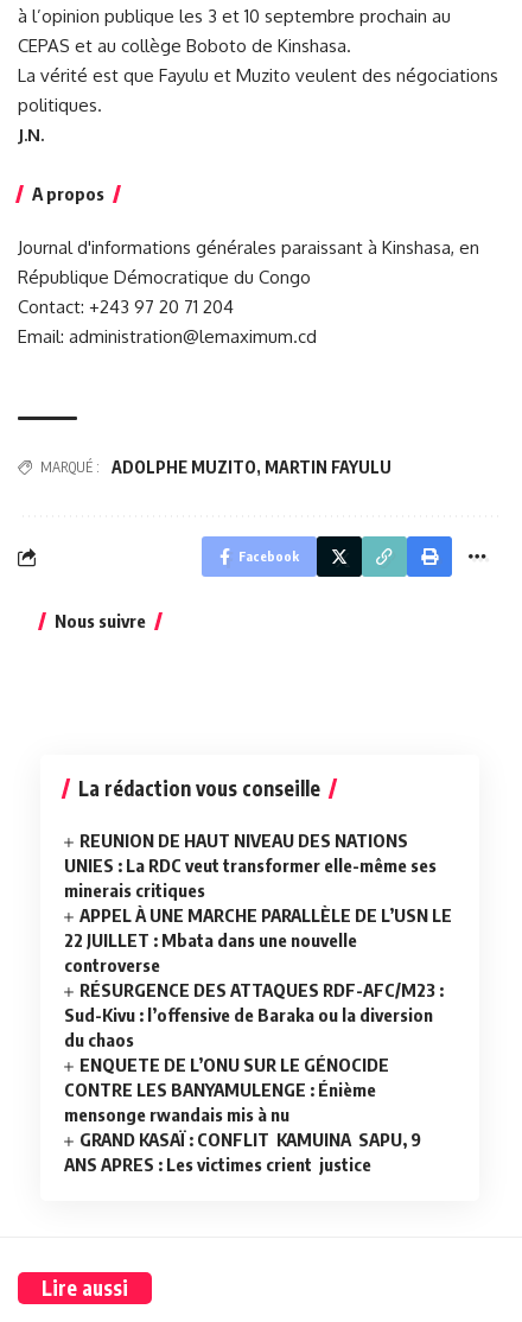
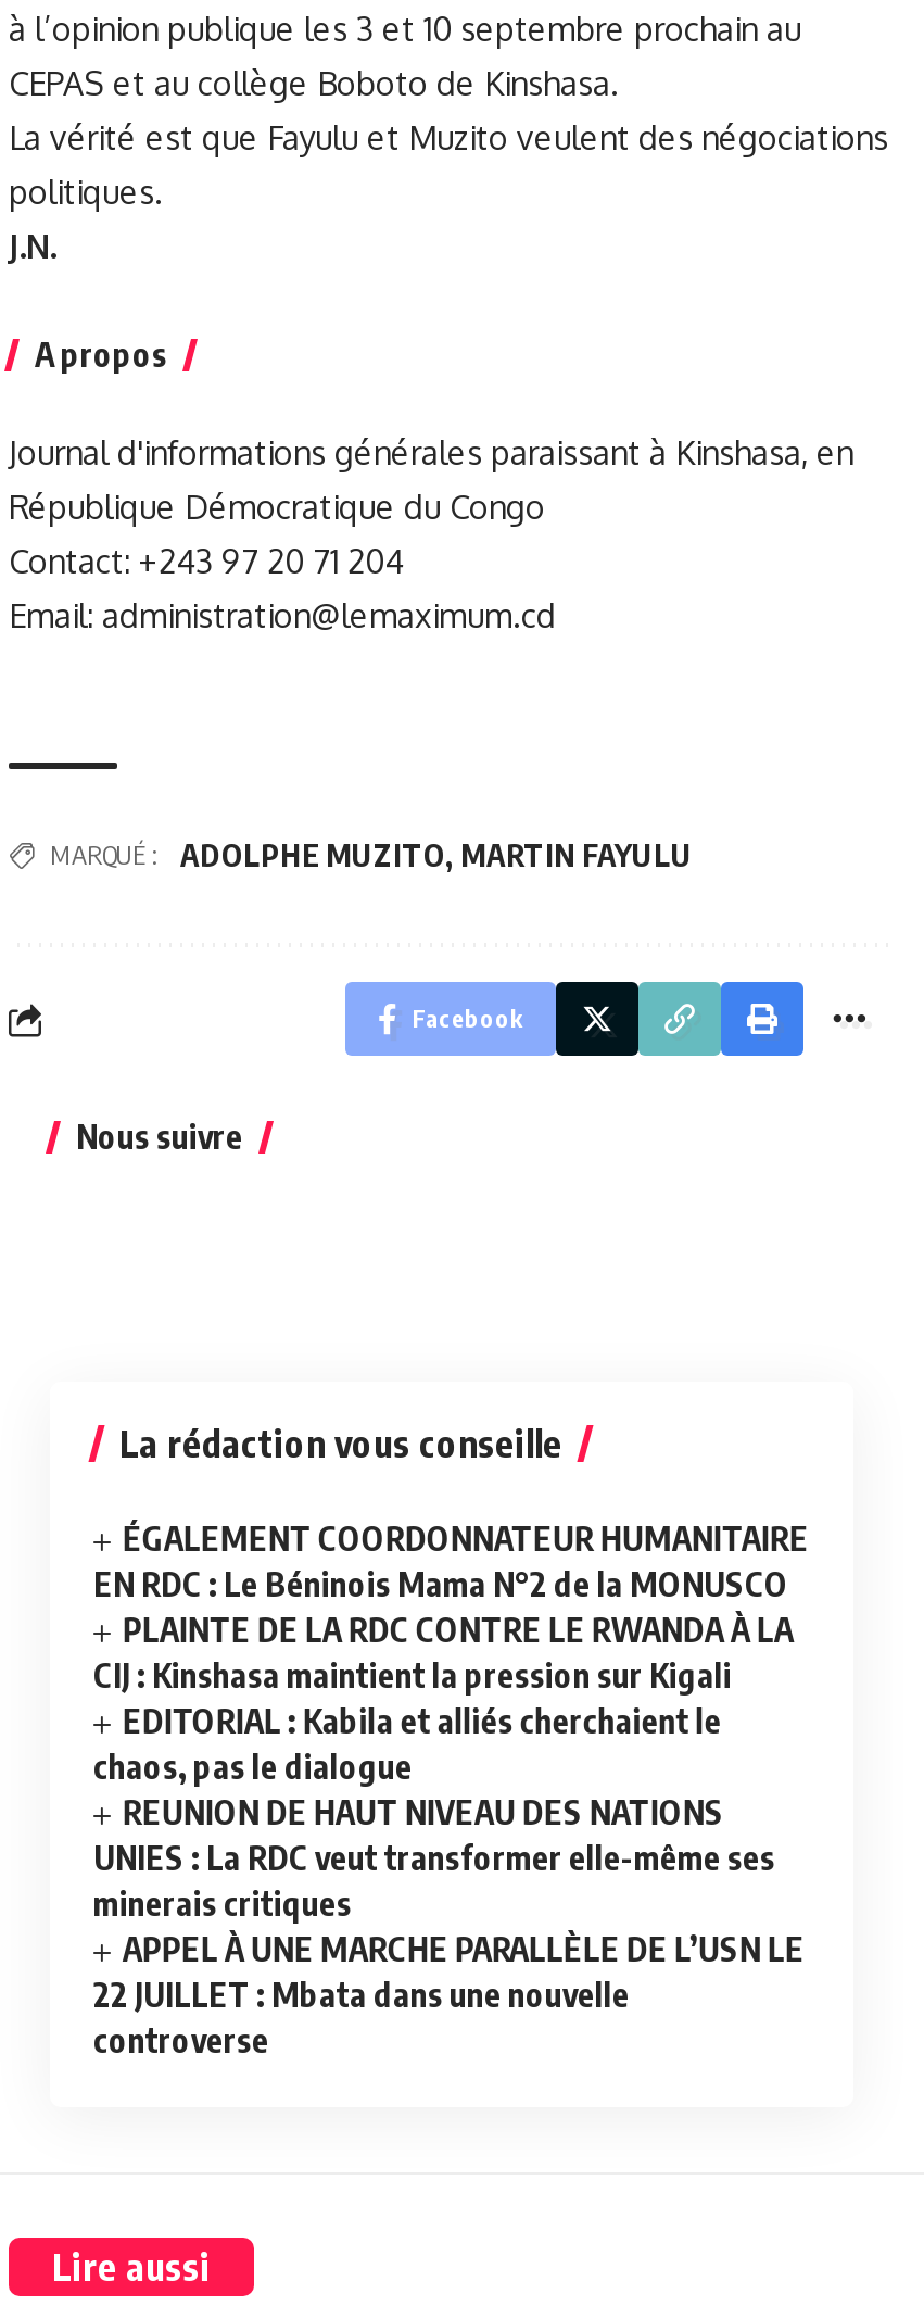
+ ÉGALEMENT COORDONNATEUR HUMANITAIRE
+ EN RDC : Le Béninois Mama N°2 de la MONUSCO
+ PLAINTE DE LA RDC CONTRE LE RWANDA À LA
+ CIJ : Kinshasa maintient la pression sur Kigali
+ EDITORIAL : Kabila et alliés cherchaient le
+ chaos, pas le dialogue

moved down: REUNION DE HAUT NIVEAU DES NATIONS | UNIES : La RDC veut transformer elle-même ses | minerais critiques | APPEL À UNE MARCHE PARALLÈLE DE L’USN LE | 22 JUILLET : Mbata dans une nouvelle | controverse

- RÉSURGENCE DES ATTAQUES RDF-AFC/M23 :
- Sud-Kivu : l’offensive de Baraka ou la diversion
- du chaos
- ENQUETE DE L’ONU SUR LE GÉNOCIDE
- CONTRE LES BANYAMULENGE : Énième
- mensonge rwandais mis à nu
- GRAND KASAÏ : CONFLIT KAMUINA SAPU, 9
- ANS APRES : Les victimes crient justice
